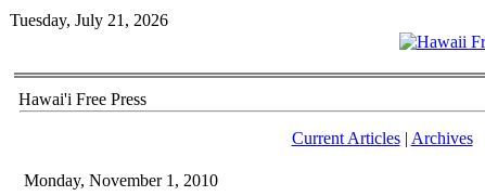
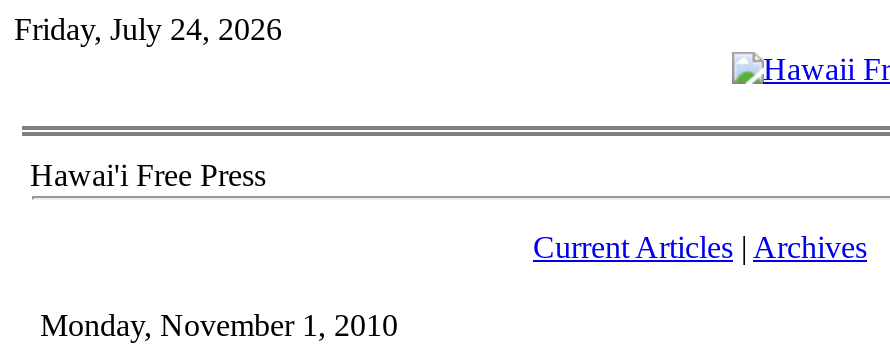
- Tuesday, July 21, 2026
+ Friday, July 24, 2026
